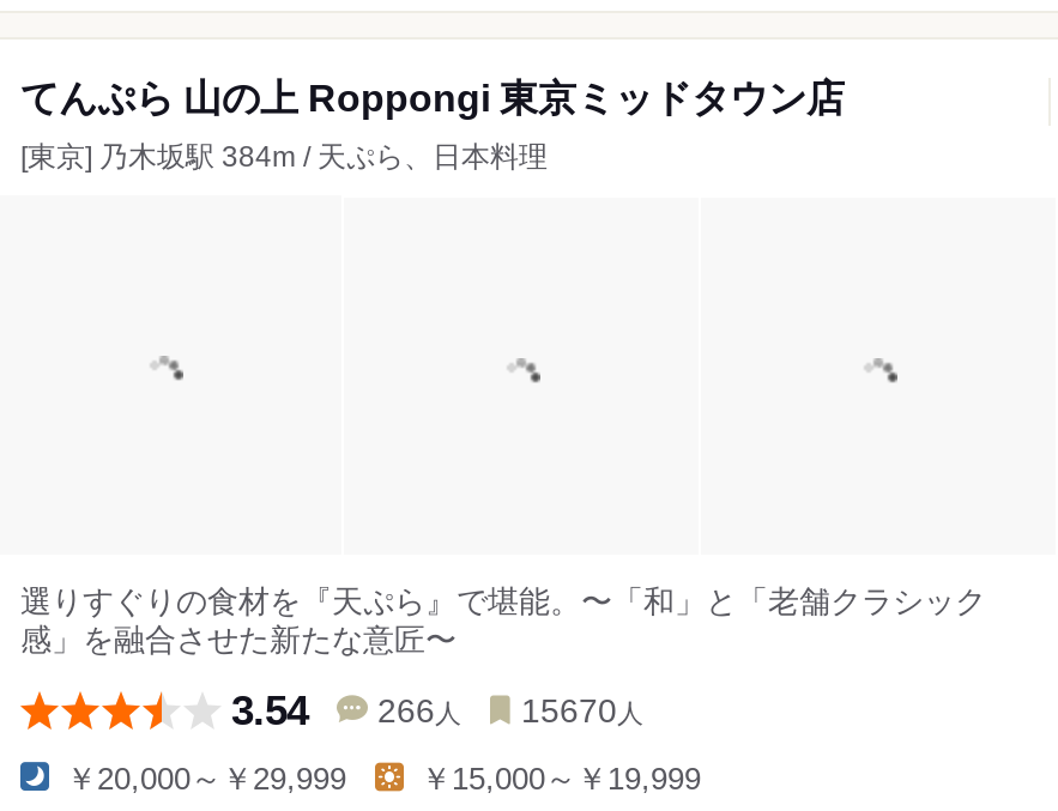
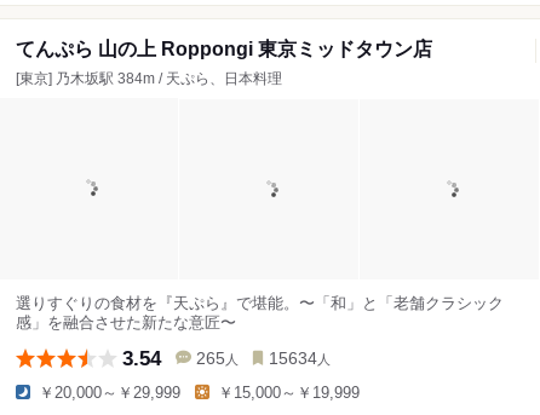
- 266人
+ 265人

- 15670人
+ 15634人
